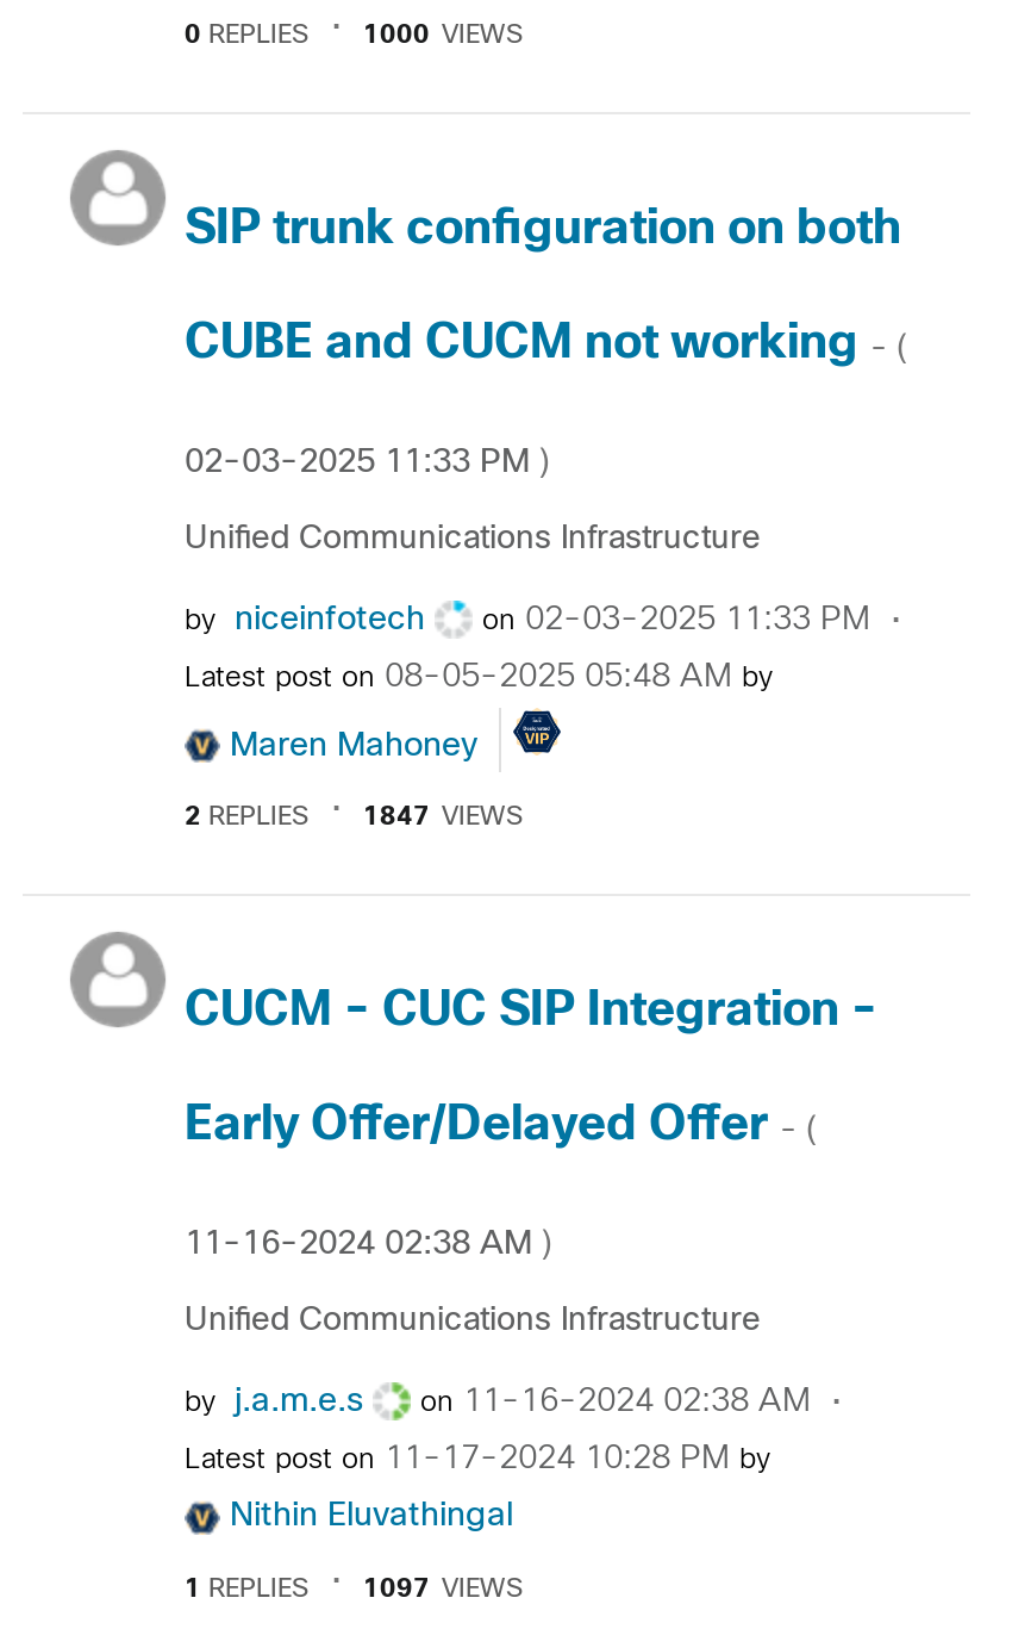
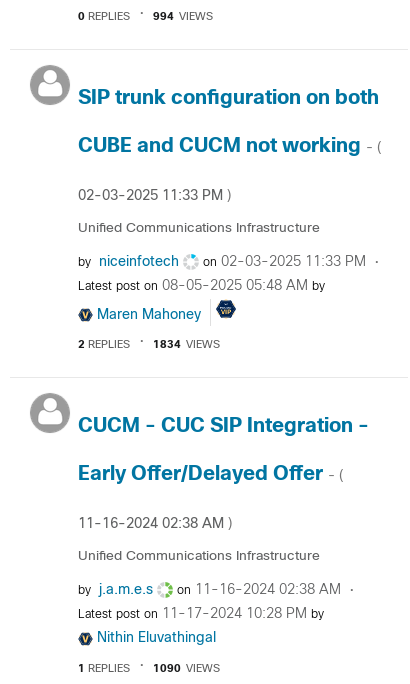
- 1000 VIEWS
+ 994 VIEWS

- 1847 VIEWS
+ 1834 VIEWS

- 1097 VIEWS
+ 1090 VIEWS
